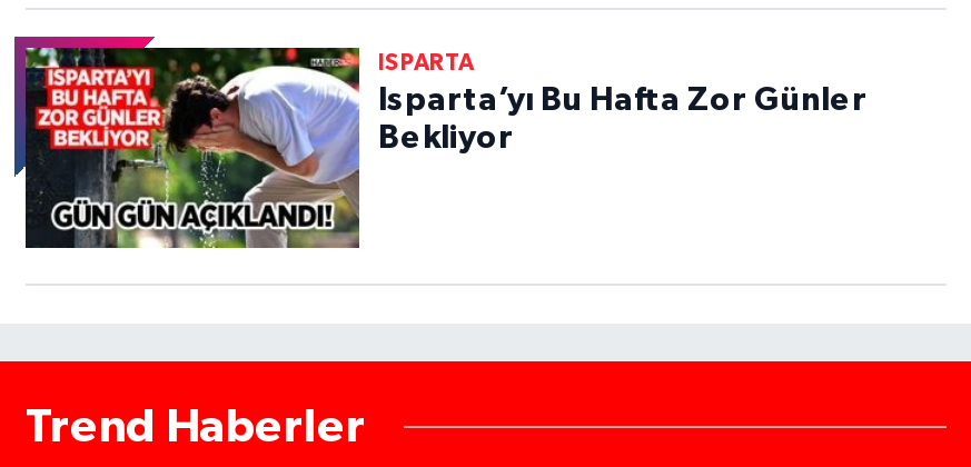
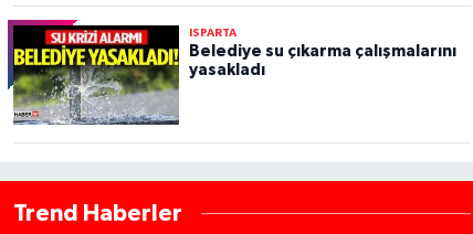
- [image]
- Isparta’yı Bu Hafta Zor Günler
- Bekliyor
+ [image]
+ Belediye su çıkarma çalışmalarını
+ yasakladı
